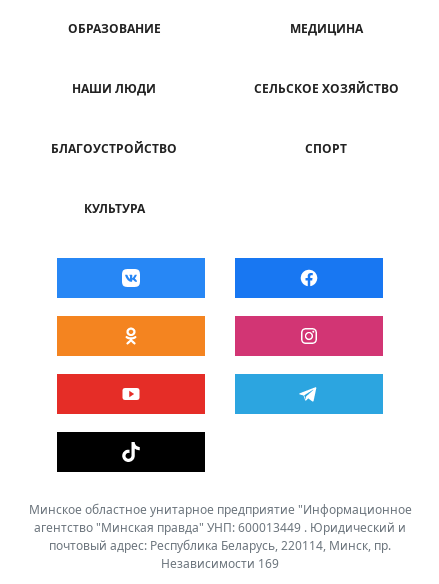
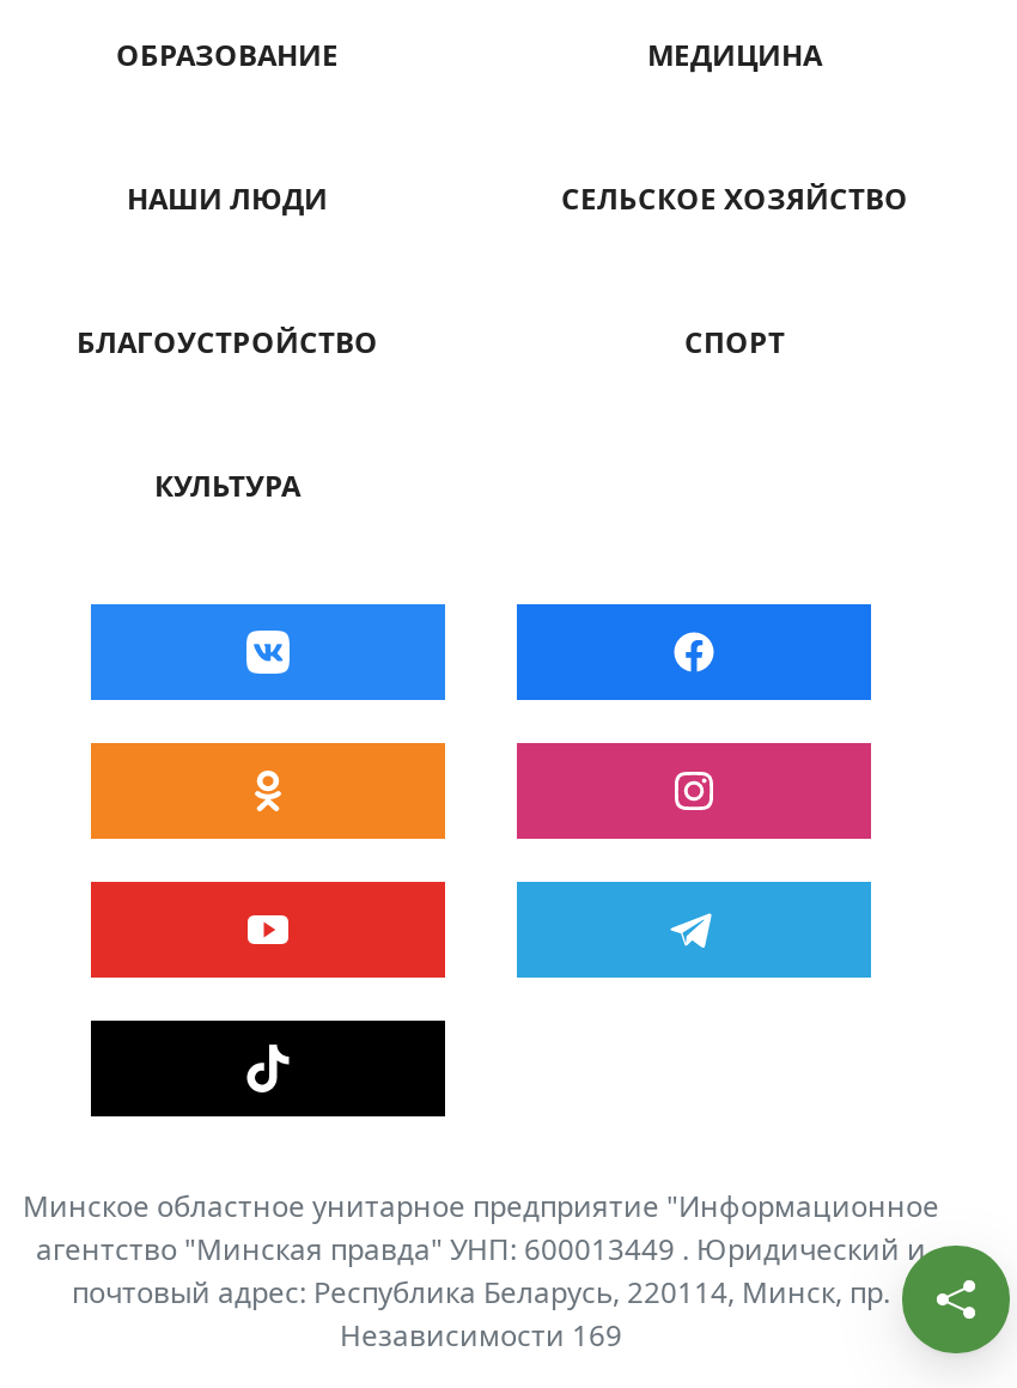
+ [image]
